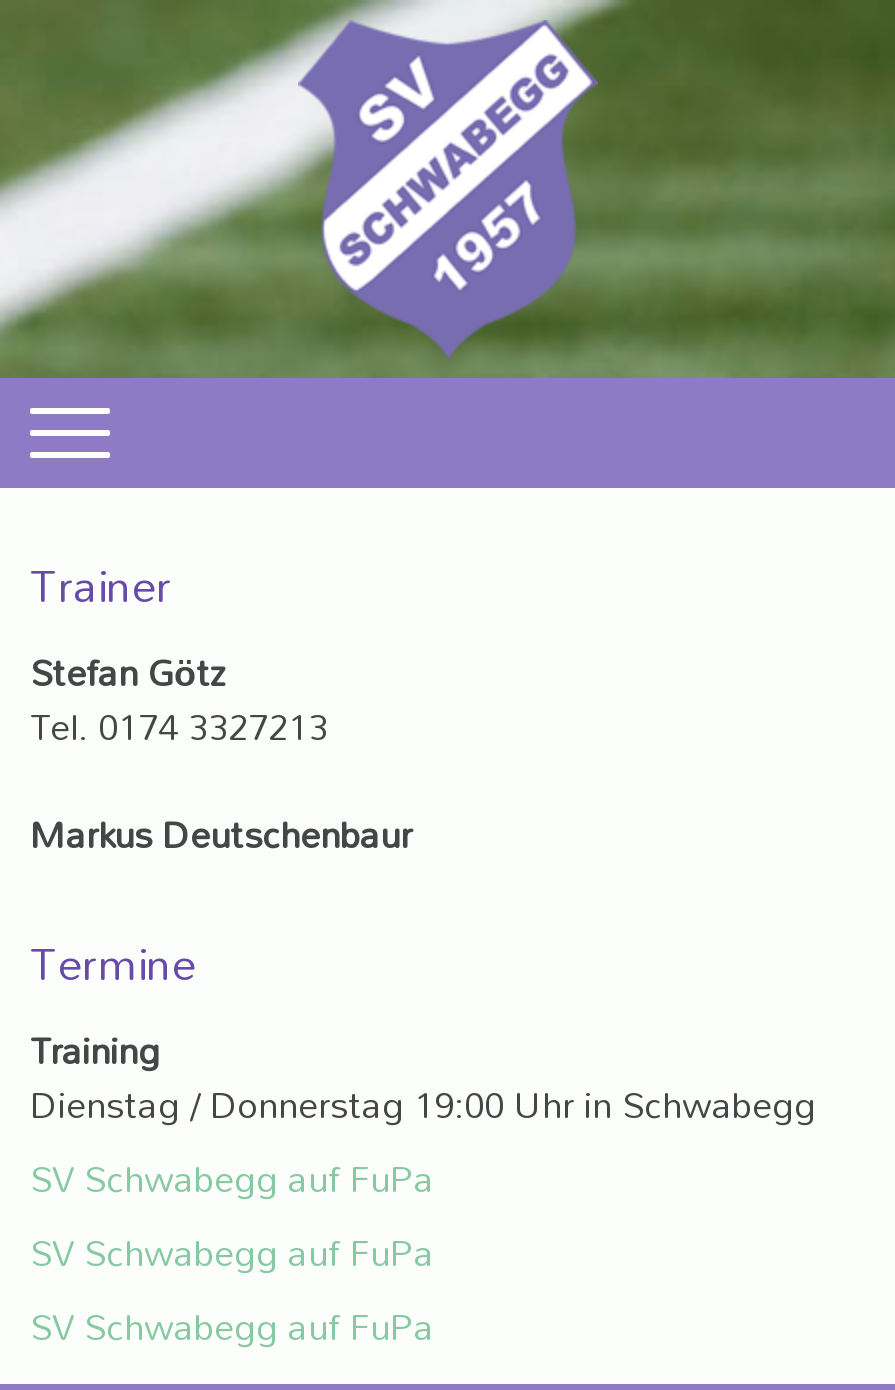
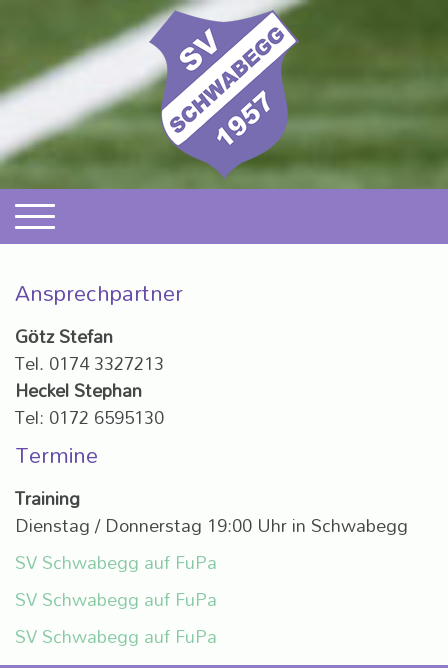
- Trainer
- Stefan Götz
+ Ansprechpartner
+ Götz Stefan

- Markus Deutschenbaur
+ Heckel Stephan
+ Tel: 0172 6595130
